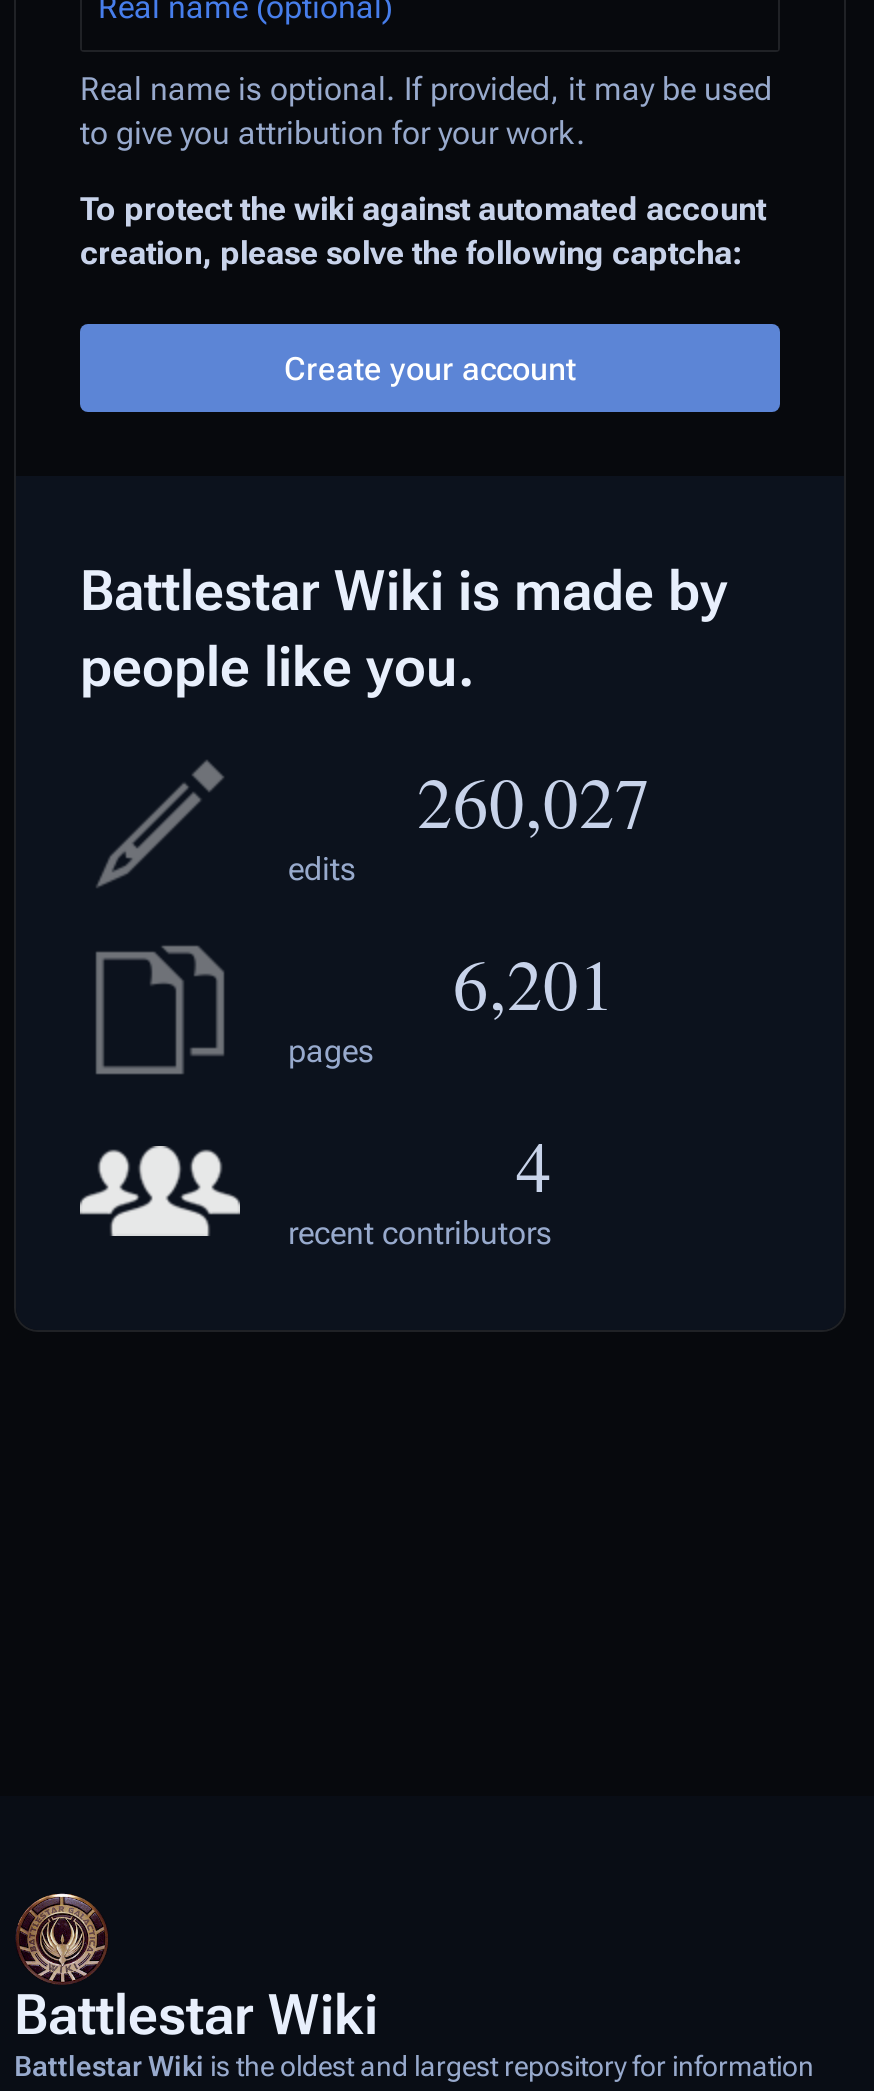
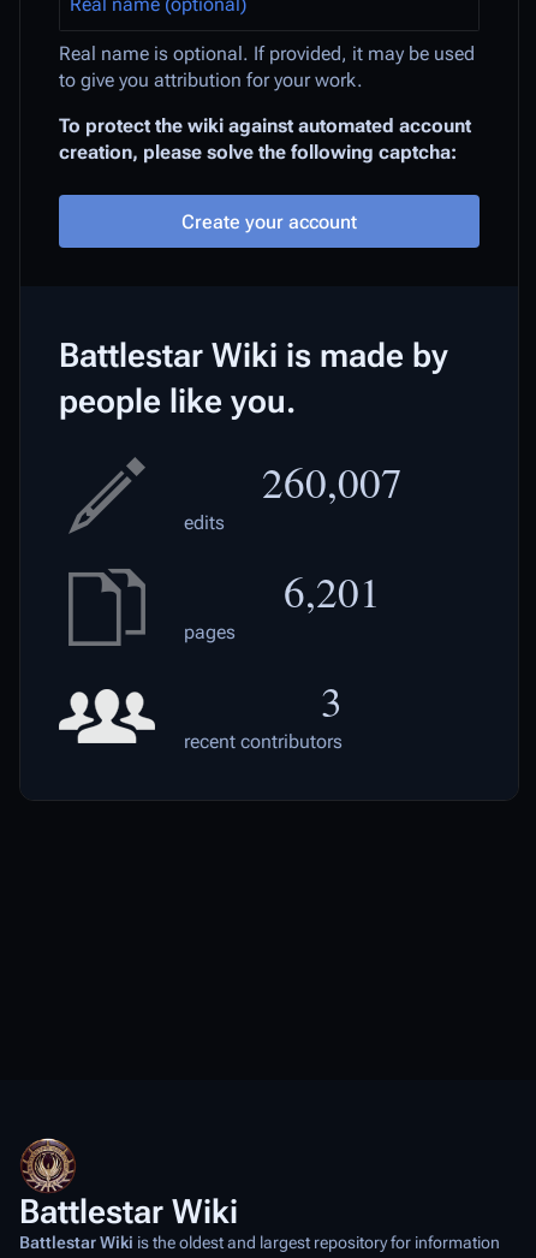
- 260,027
+ 260,007

- 4
+ 3
